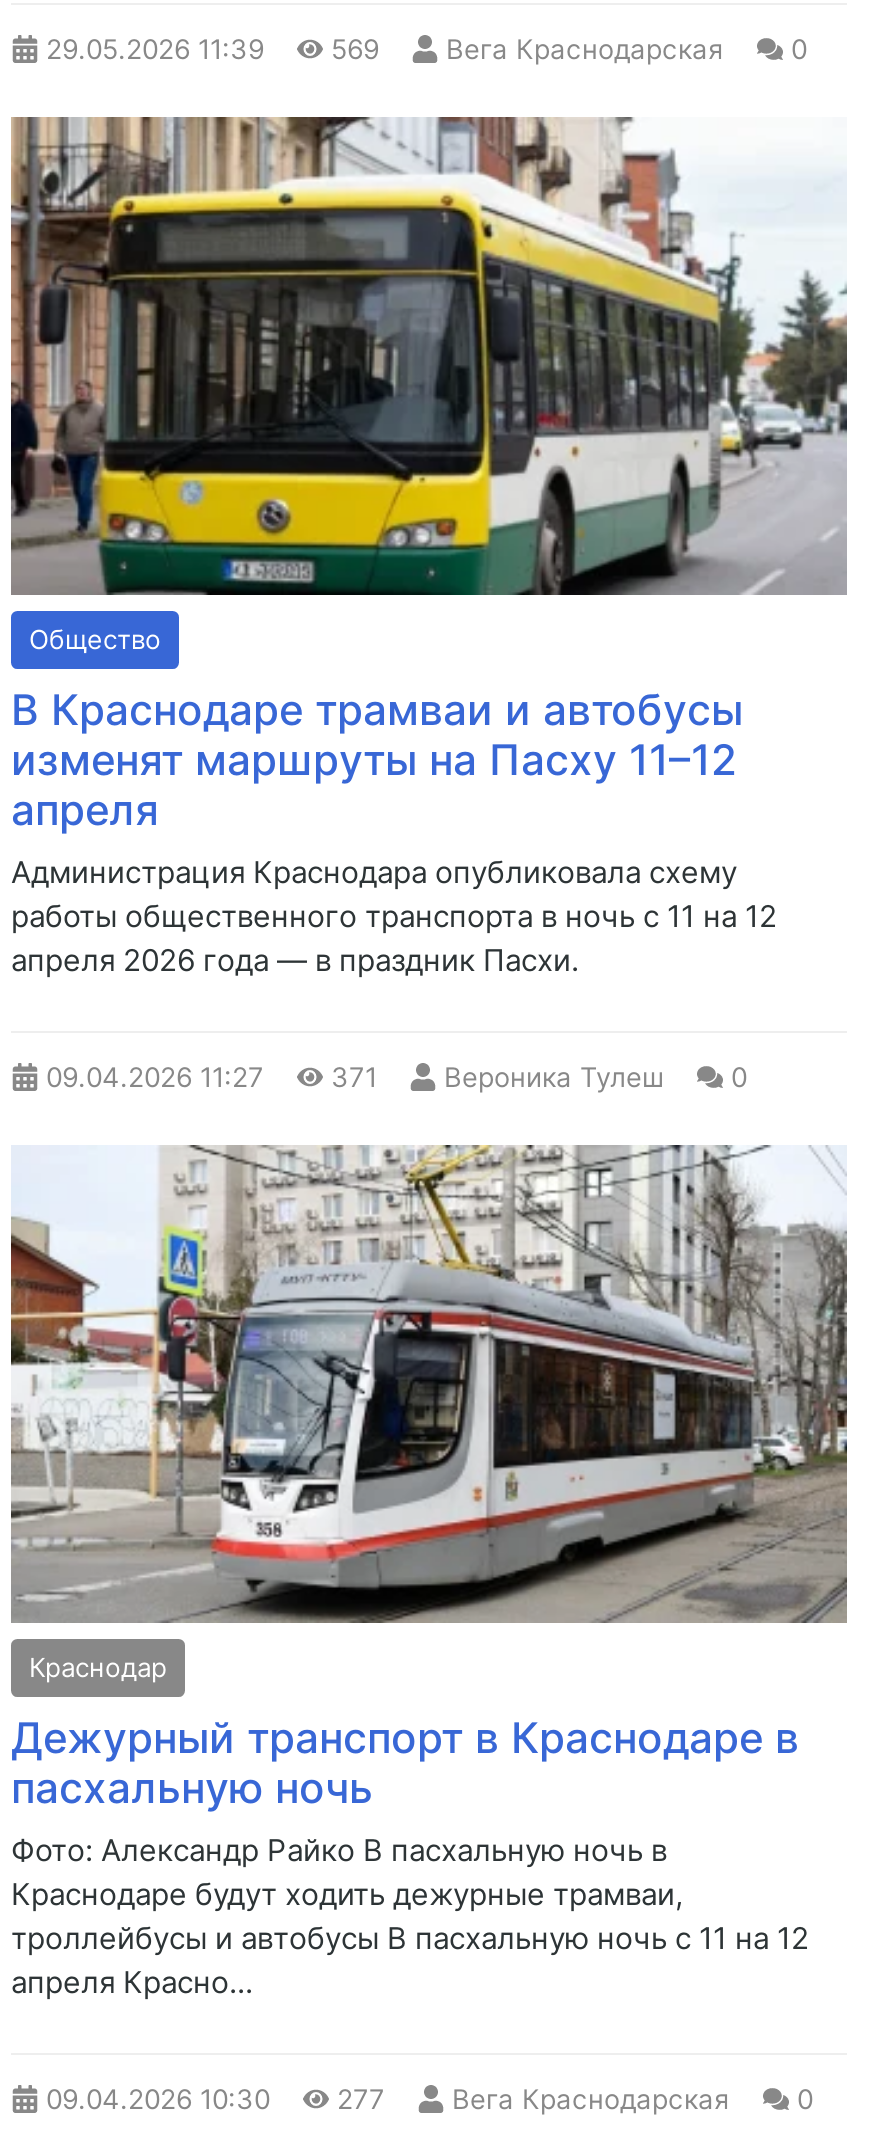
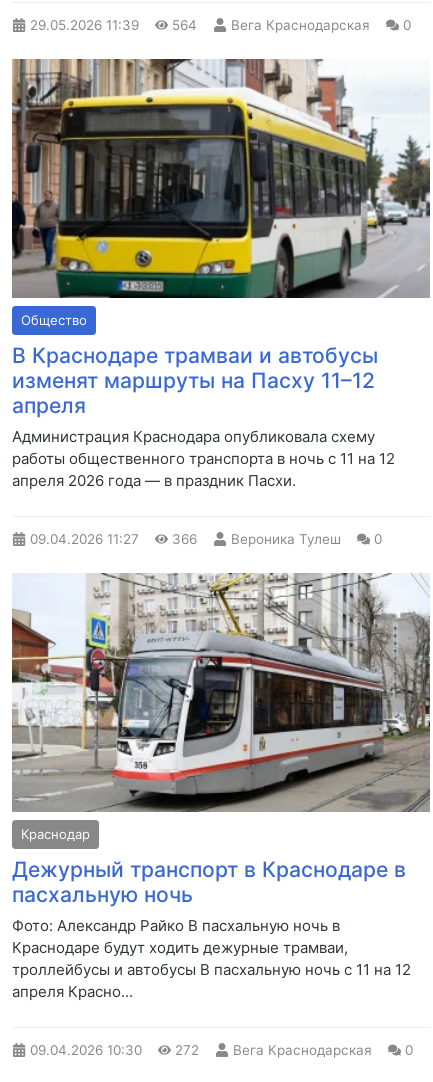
- 29.05.2026 11:39 569
+ 29.05.2026 11:39 564

- 09.04.2026 11:27 371
+ 09.04.2026 11:27 366

- 09.04.2026 10:30 277
+ 09.04.2026 10:30 272
